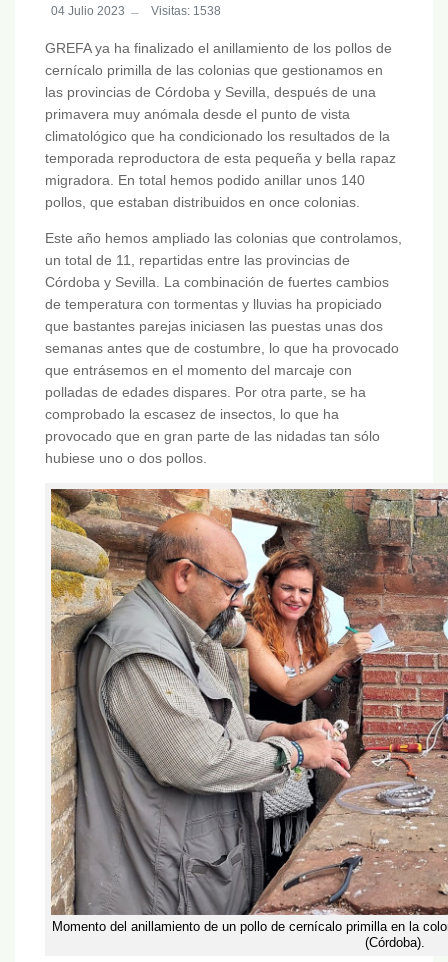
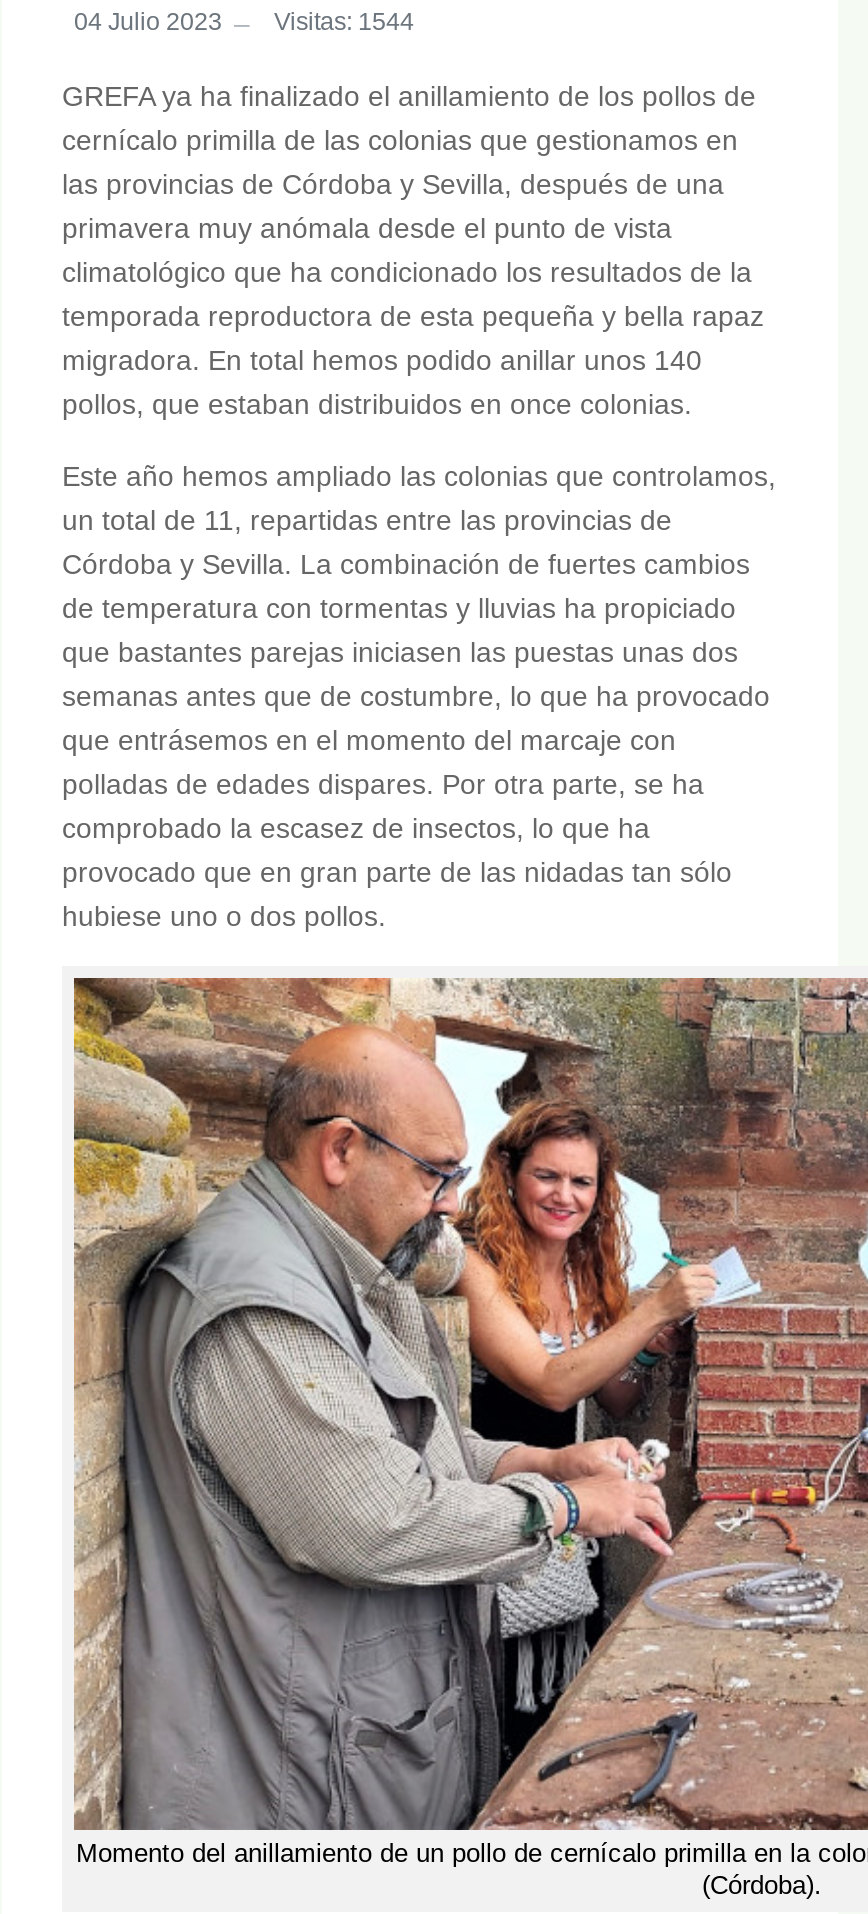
- 04 Julio 2023 Visitas: 1538
+ 04 Julio 2023 Visitas: 1544
